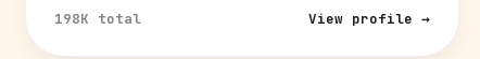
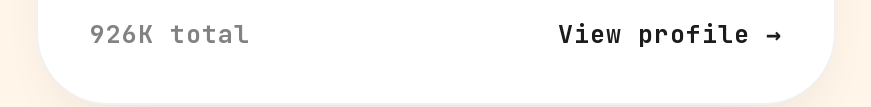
- 198K total
+ 926K total
